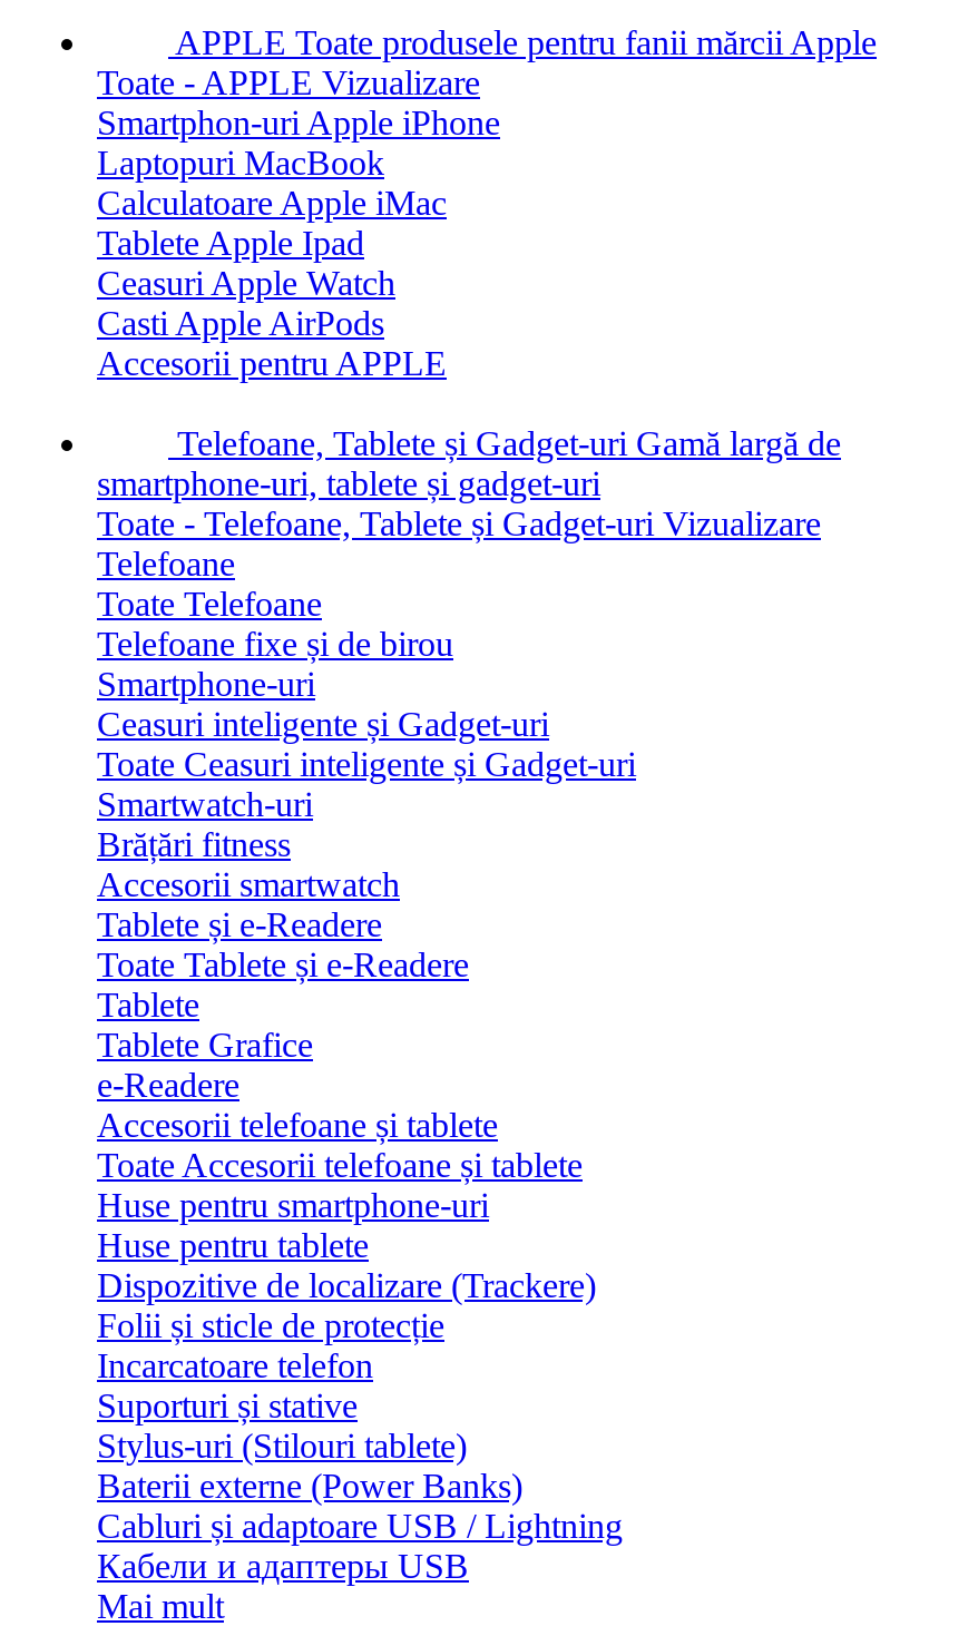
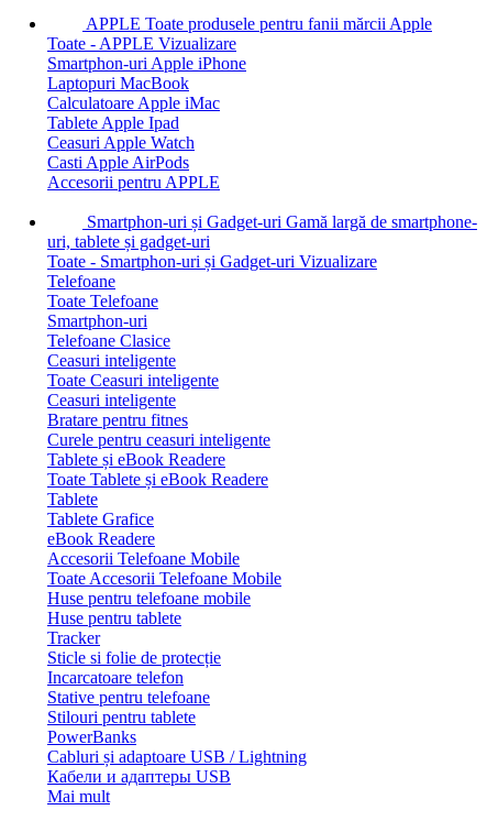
- Telefoane, Tablete și Gadget-uri Gamă largă de
- smartphone-uri, tablete și gadget-uri
- Toate - Telefoane, Tablete și Gadget-uri Vizualizare
+ Smartphon-uri și Gadget-uri Gamă largă de smartphone-
+ uri, tablete și gadget-uri
+ Toate - Smartphon-uri și Gadget-uri Vizualizare

- Telefoane fixe și de birou
- Smartphone-uri
- Ceasuri inteligente și Gadget-uri
- Toate Ceasuri inteligente și Gadget-uri
- Smartwatch-uri
- Brățări fitness
- Accesorii smartwatch
- Tablete și e-Readere
- Toate Tablete și e-Readere
+ Smartphon-uri
+ Telefoane Clasice
+ Ceasuri inteligente
+ Toate Ceasuri inteligente
+ Ceasuri inteligente
+ Bratare pentru fitnes
+ Curele pentru ceasuri inteligente
+ Tablete și eBook Readere
+ Toate Tablete și eBook Readere

- e-Readere
- Accesorii telefoane și tablete
- Toate Accesorii telefoane și tablete
- Huse pentru smartphone-uri
+ eBook Readere
+ Accesorii Telefoane Mobile
+ Toate Accesorii Telefoane Mobile
+ Huse pentru telefoane mobile

- Dispozitive de localizare (Trackere)
- Folii și sticle de protecție
+ Tracker
+ Sticle si folie de protecție

- Suporturi și stative
- Stylus-uri (Stilouri tablete)
- Baterii externe (Power Banks)
+ Stative pentru telefoane
+ Stilouri pentru tablete
+ PowerBanks
